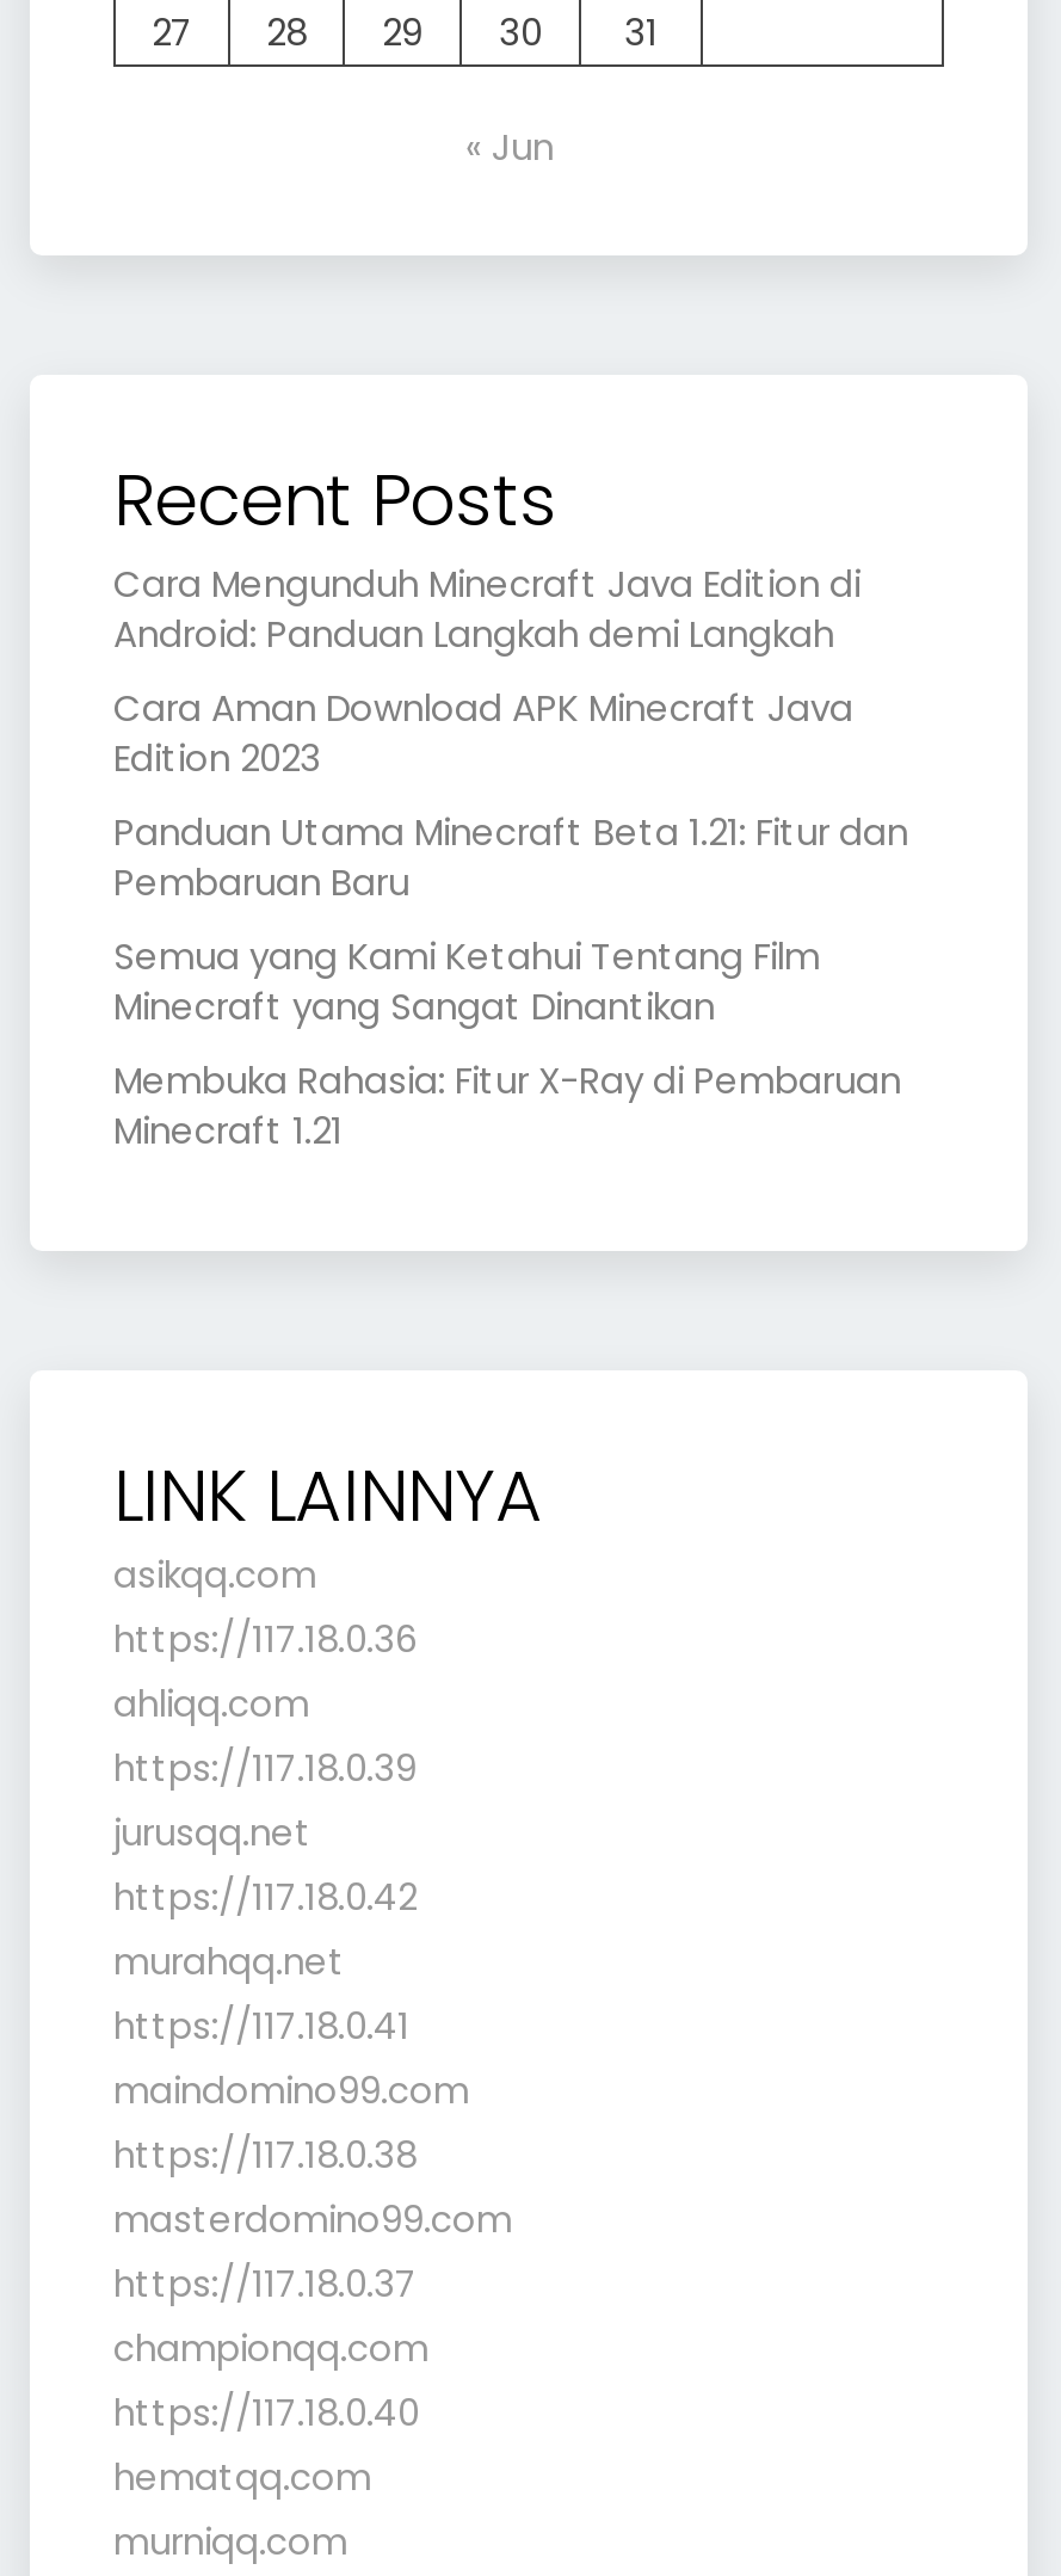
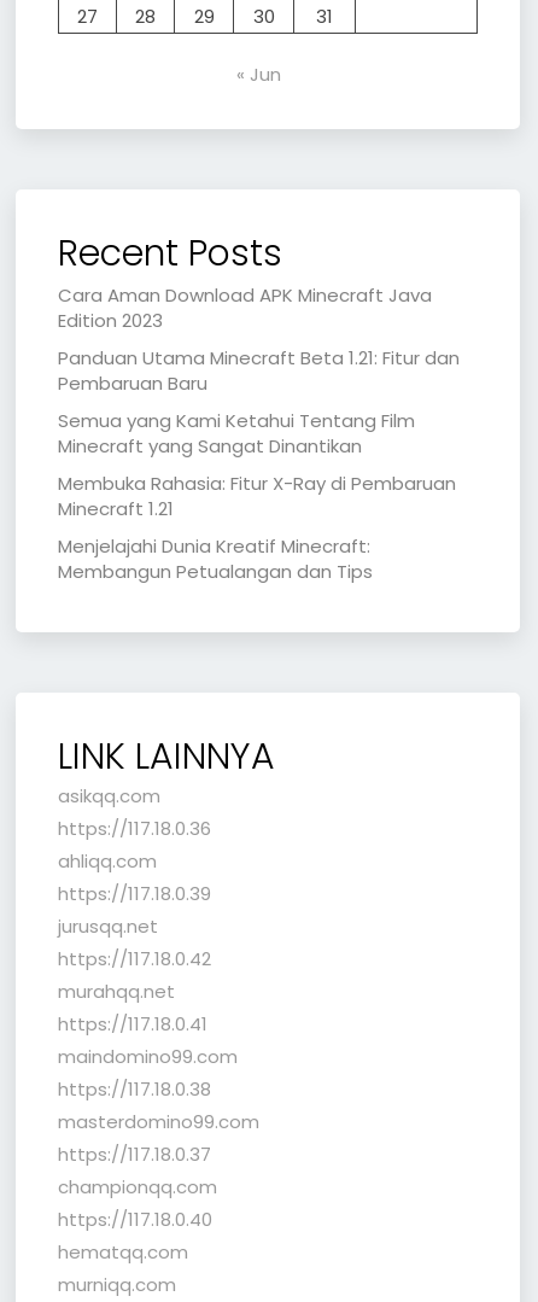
- Cara Mengunduh Minecraft Java Edition di
- Android: Panduan Langkah demi Langkah

moved up: Cara Aman Download APK Minecraft Java | Edition 2023 | Panduan Utama Minecraft Beta 1.21: Fitur dan | Pembaruan Baru | Semua yang Kami Ketahui Tentang Film | Minecraft yang Sangat Dinantikan | Membuka Rahasia: Fitur X-Ray di Pembaruan | Minecraft 1.21

+ Menjelajahi Dunia Kreatif Minecraft:
+ Membangun Petualangan dan Tips
